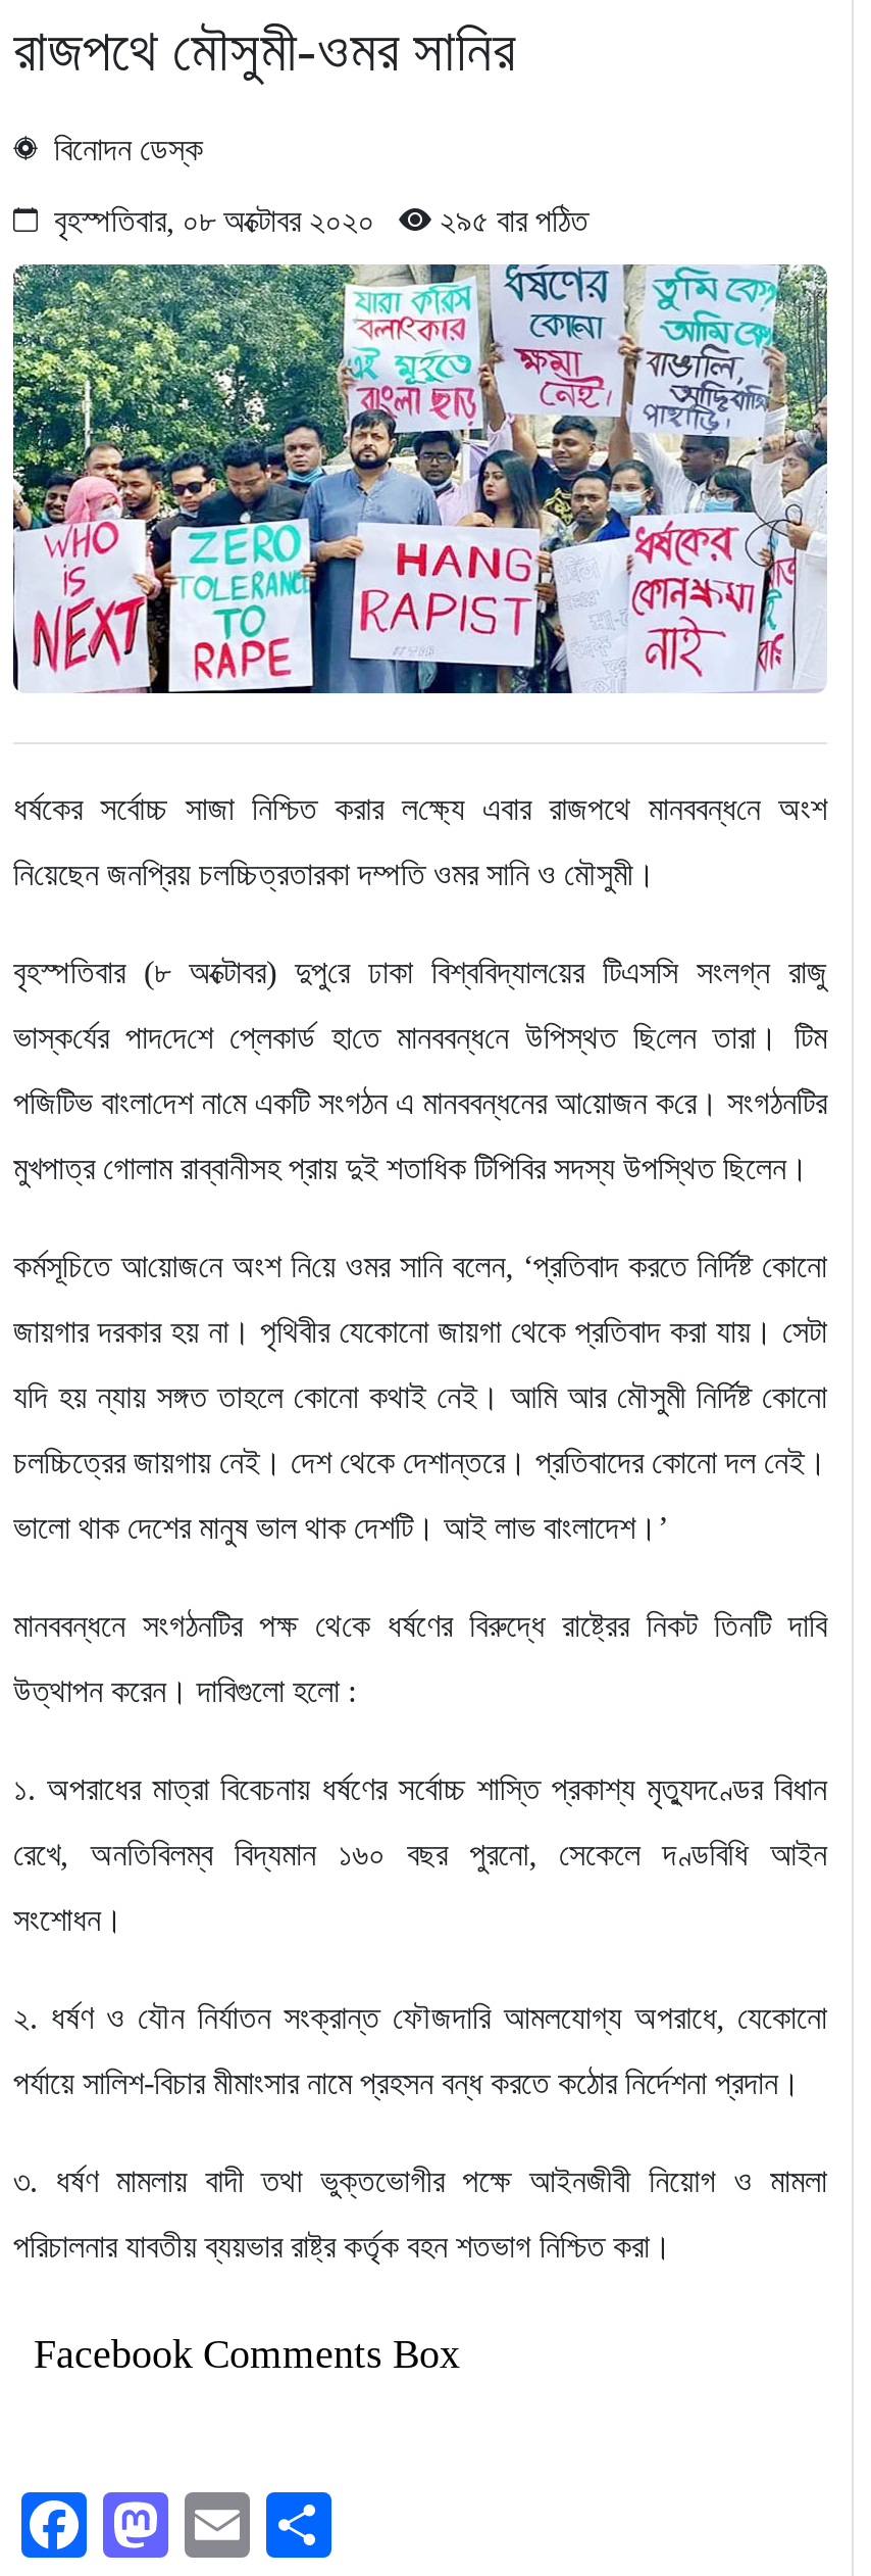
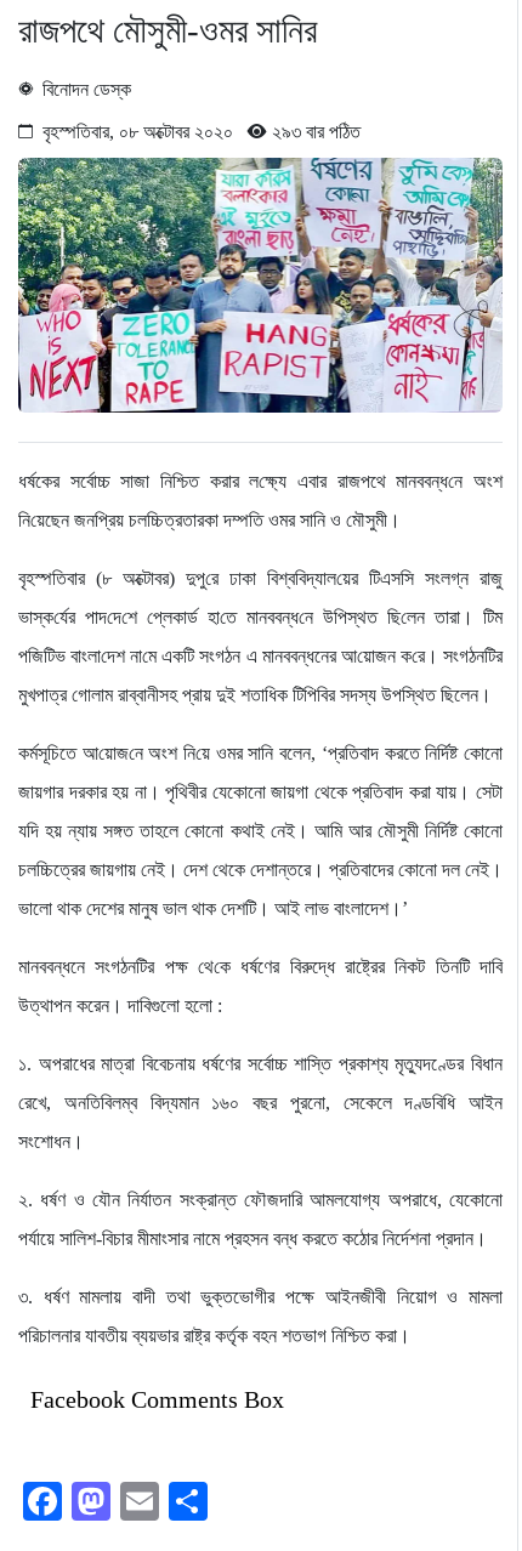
- বৃহস্পতিবার, ০৮ অক্টোবর ২০২০ ২৯৫ বার পঠিত
+ বৃহস্পতিবার, ০৮ অক্টোবর ২০২০ ২৯৩ বার পঠিত
